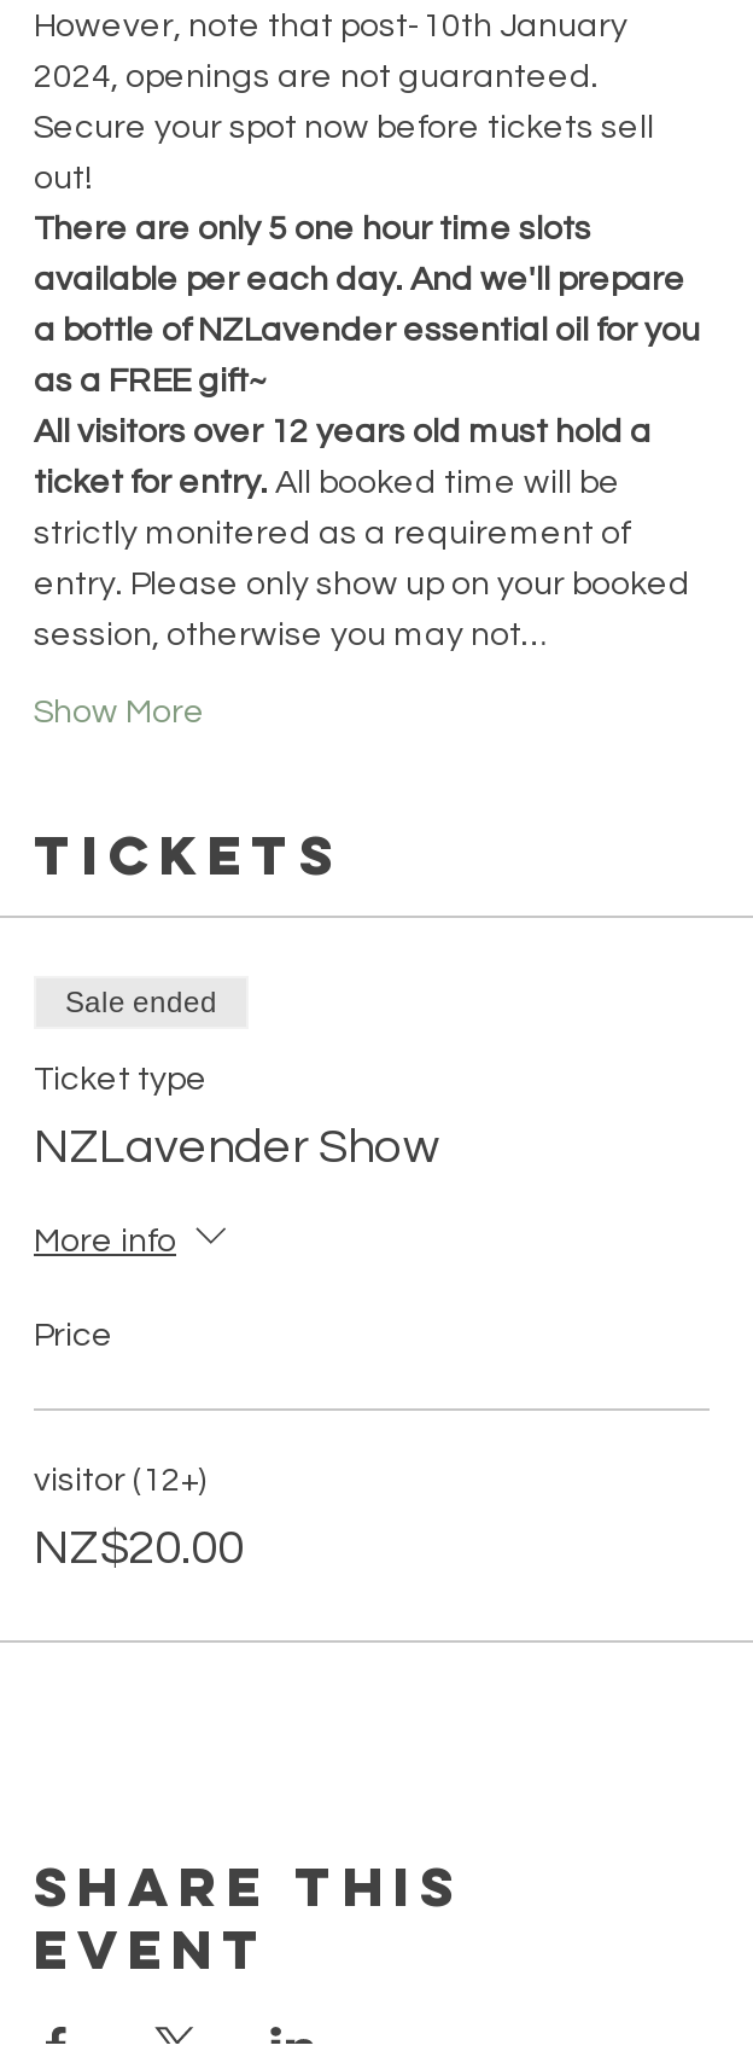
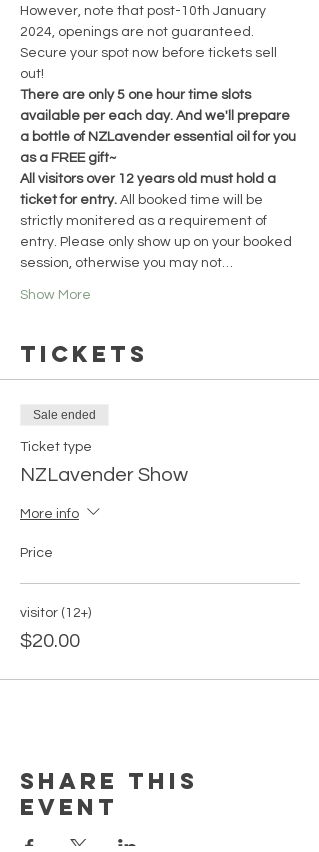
- NZ$20.00
+ $20.00
